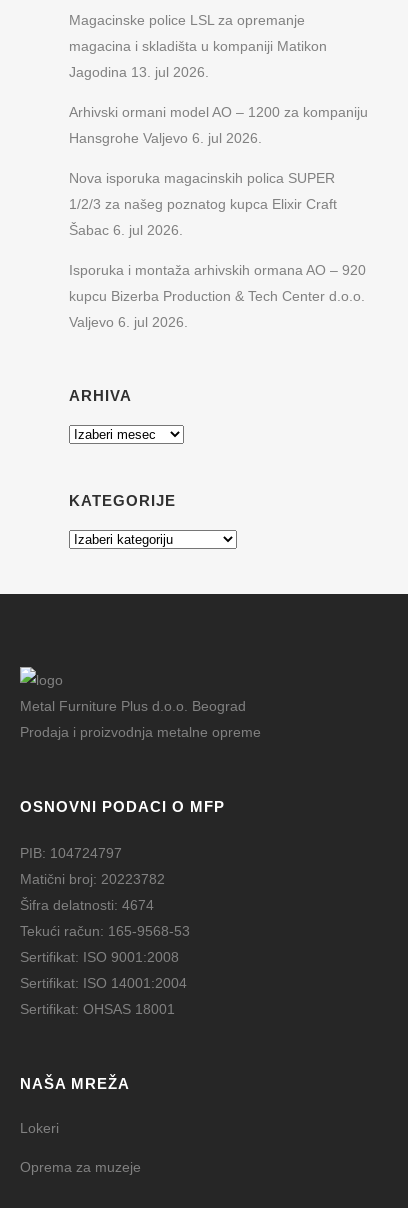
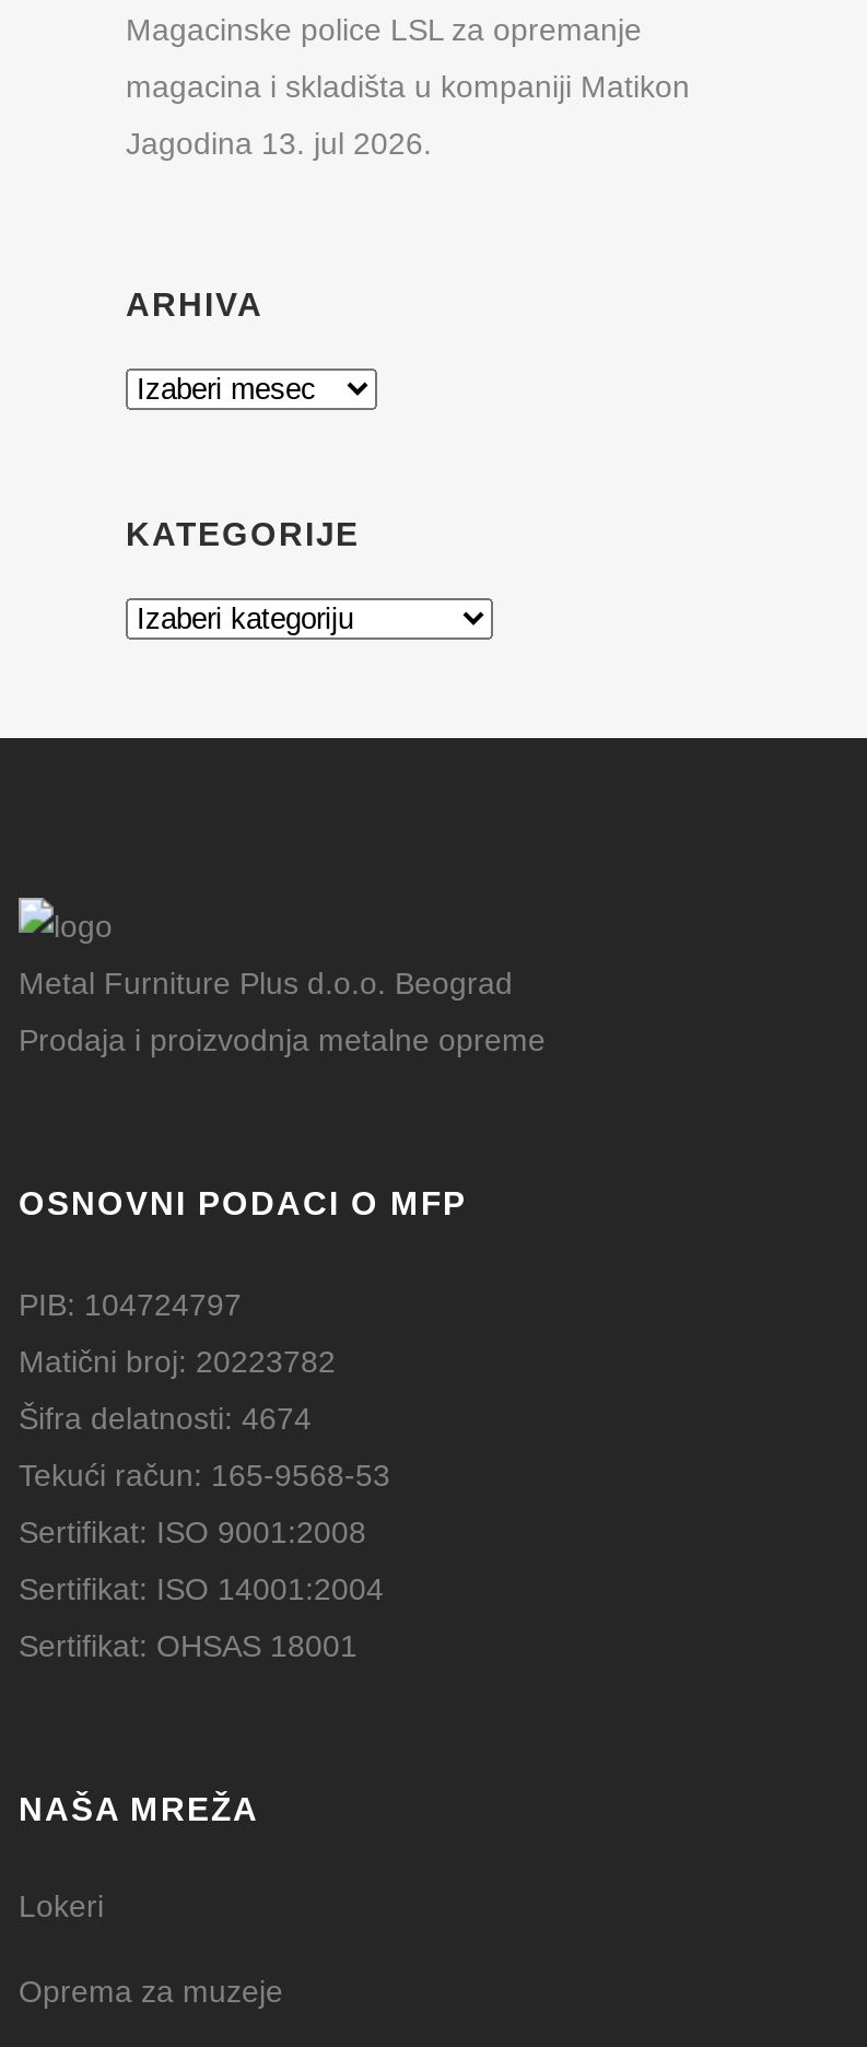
- Arhivski ormani model AO – 1200 za kompaniju
- Hansgrohe Valjevo 6. jul 2026.
- Nova isporuka magacinskih polica SUPER
- 1/2/3 za našeg poznatog kupca Elixir Craft
- Šabac 6. jul 2026.
- Isporuka i montaža arhivskih ormana AO – 920
- kupcu Bizerba Production & Tech Center d.o.o.
- Valjevo 6. jul 2026.
